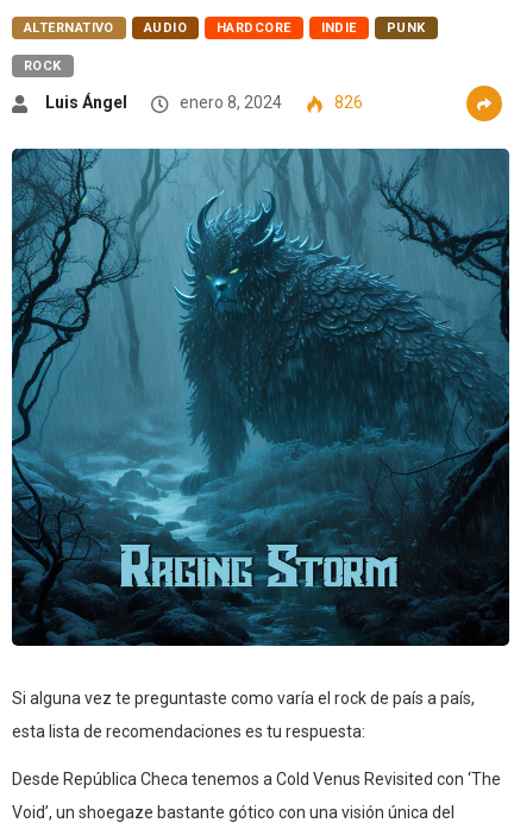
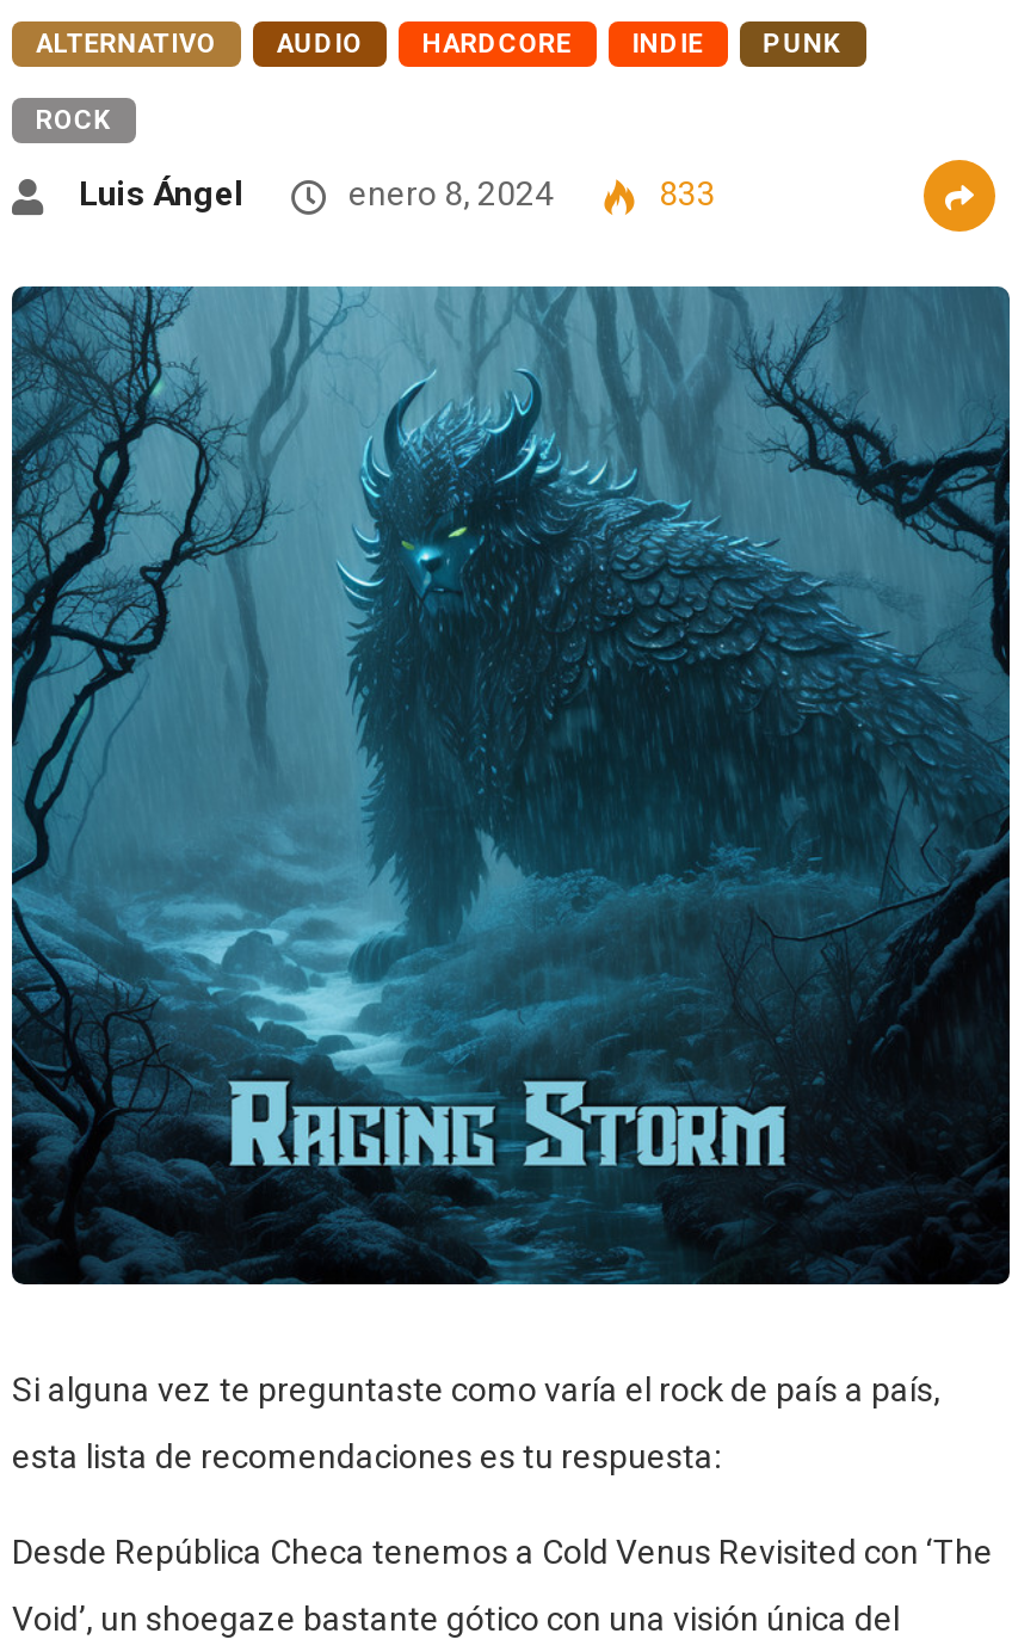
- 826
+ 833
